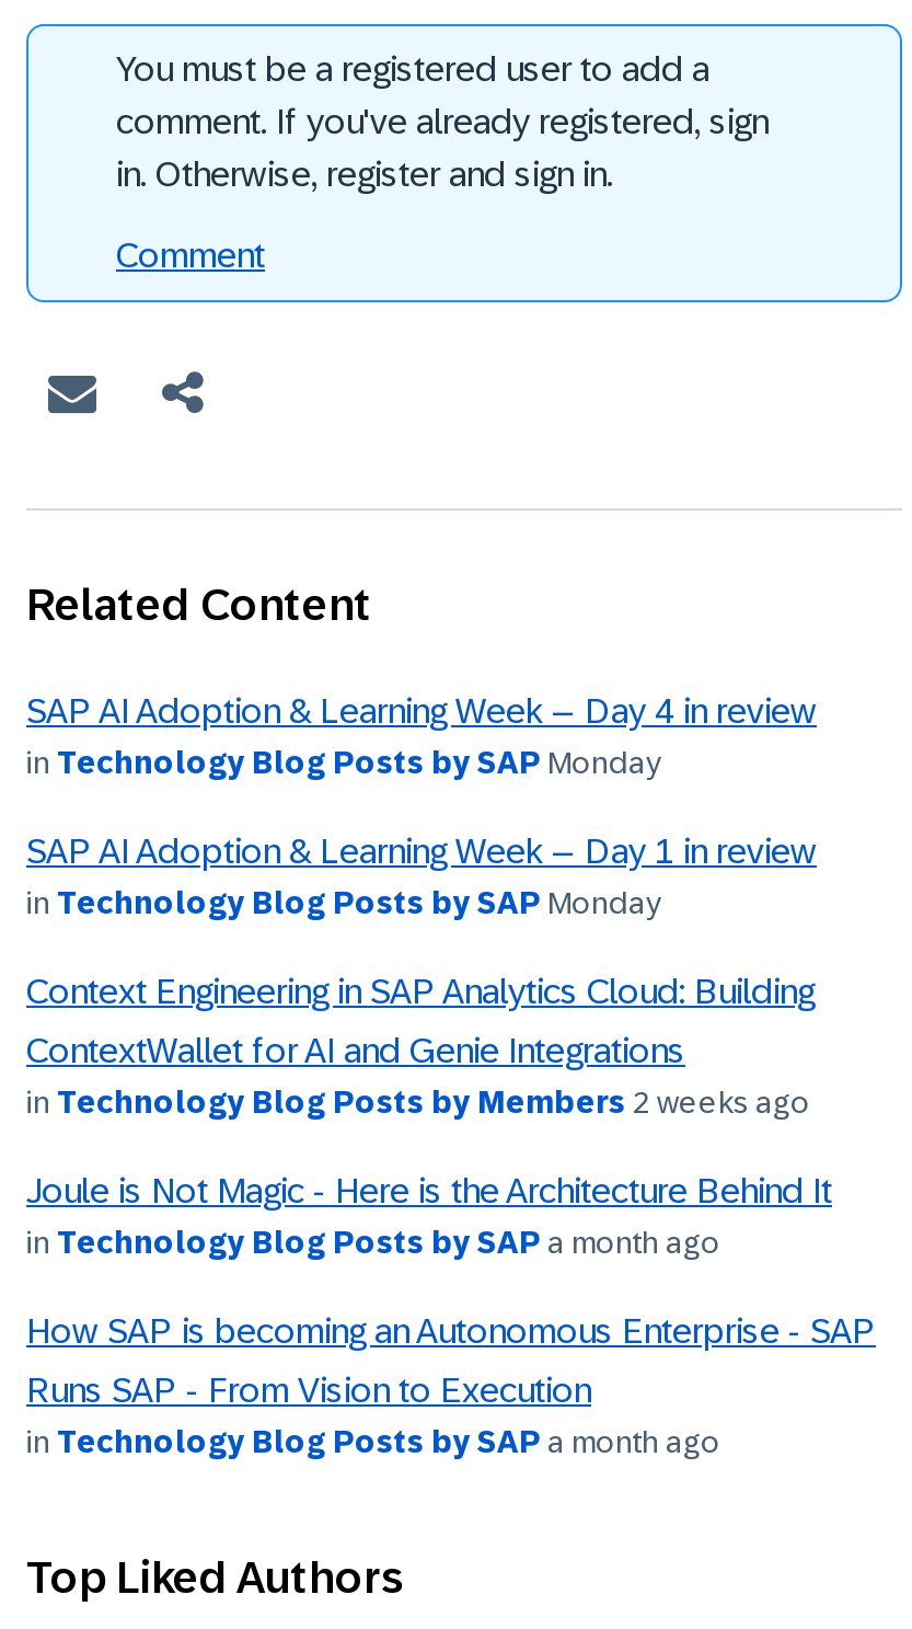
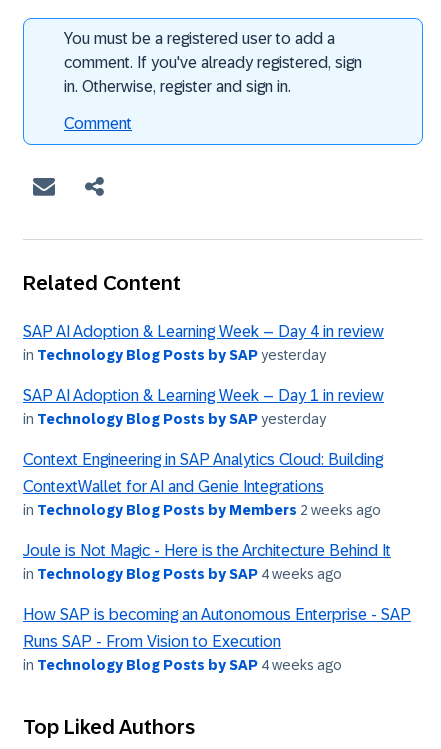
- in Technology Blog Posts by SAP Monday
+ in Technology Blog Posts by SAP yesterday

- in Technology Blog Posts by SAP Monday
+ in Technology Blog Posts by SAP yesterday

- in Technology Blog Posts by SAP a month ago
+ in Technology Blog Posts by SAP 4 weeks ago

- in Technology Blog Posts by SAP a month ago
+ in Technology Blog Posts by SAP 4 weeks ago
